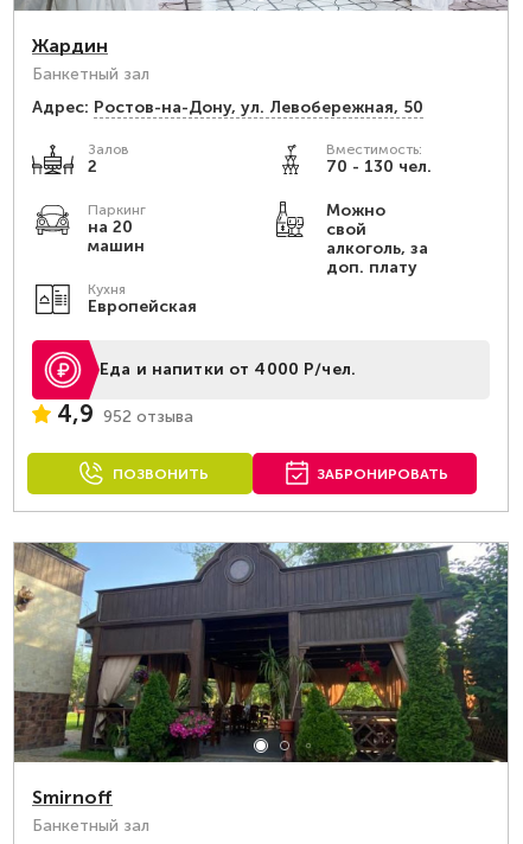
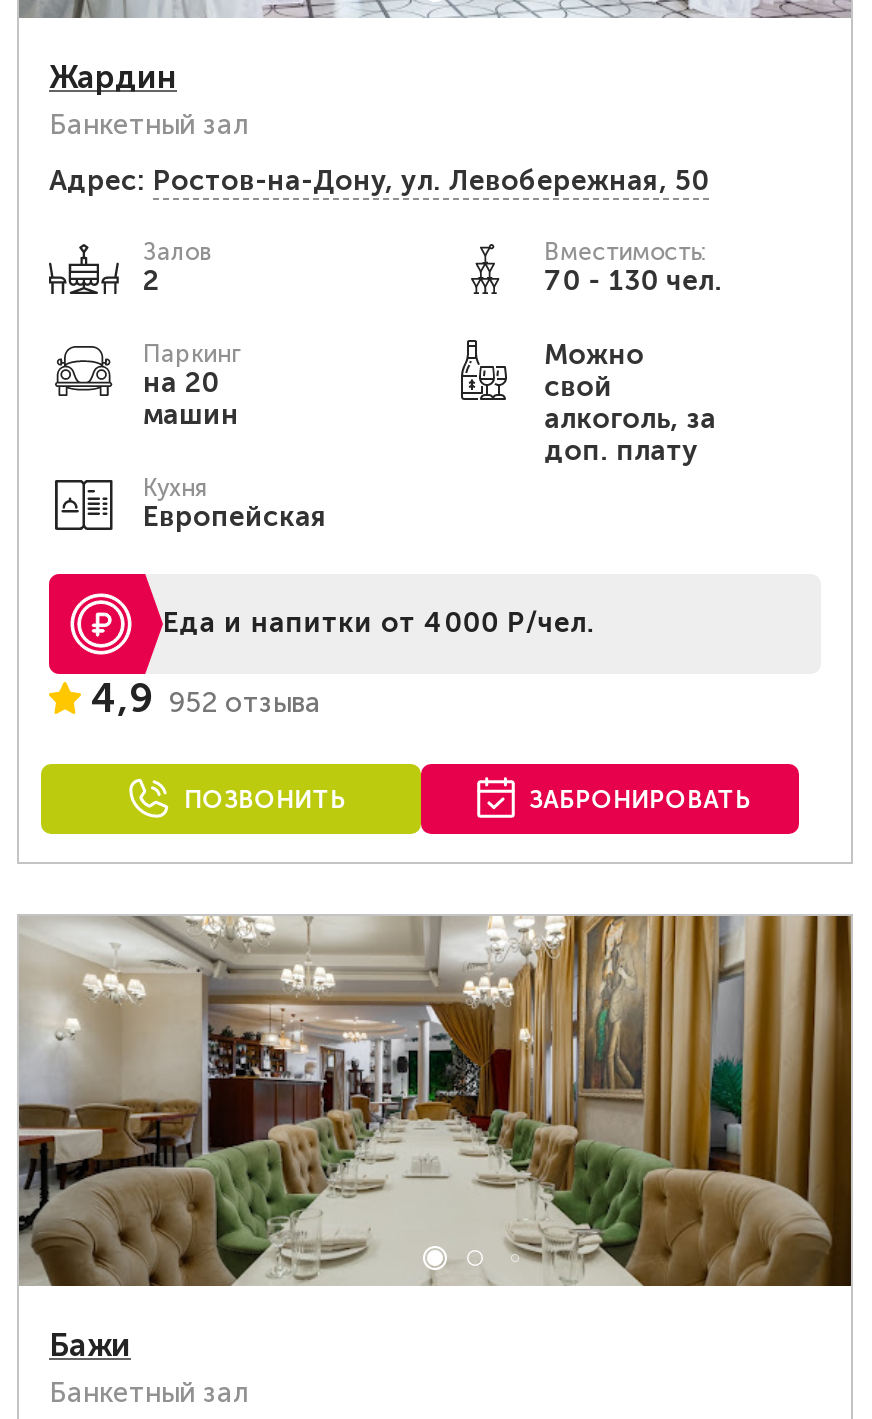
- [image]
- Smirnoff
+ [image]
+ Бажи
